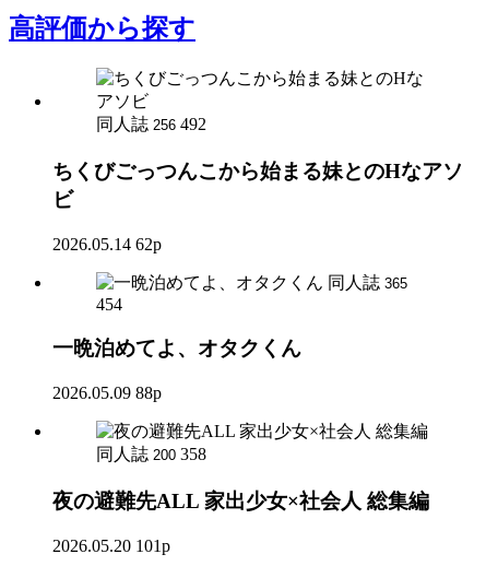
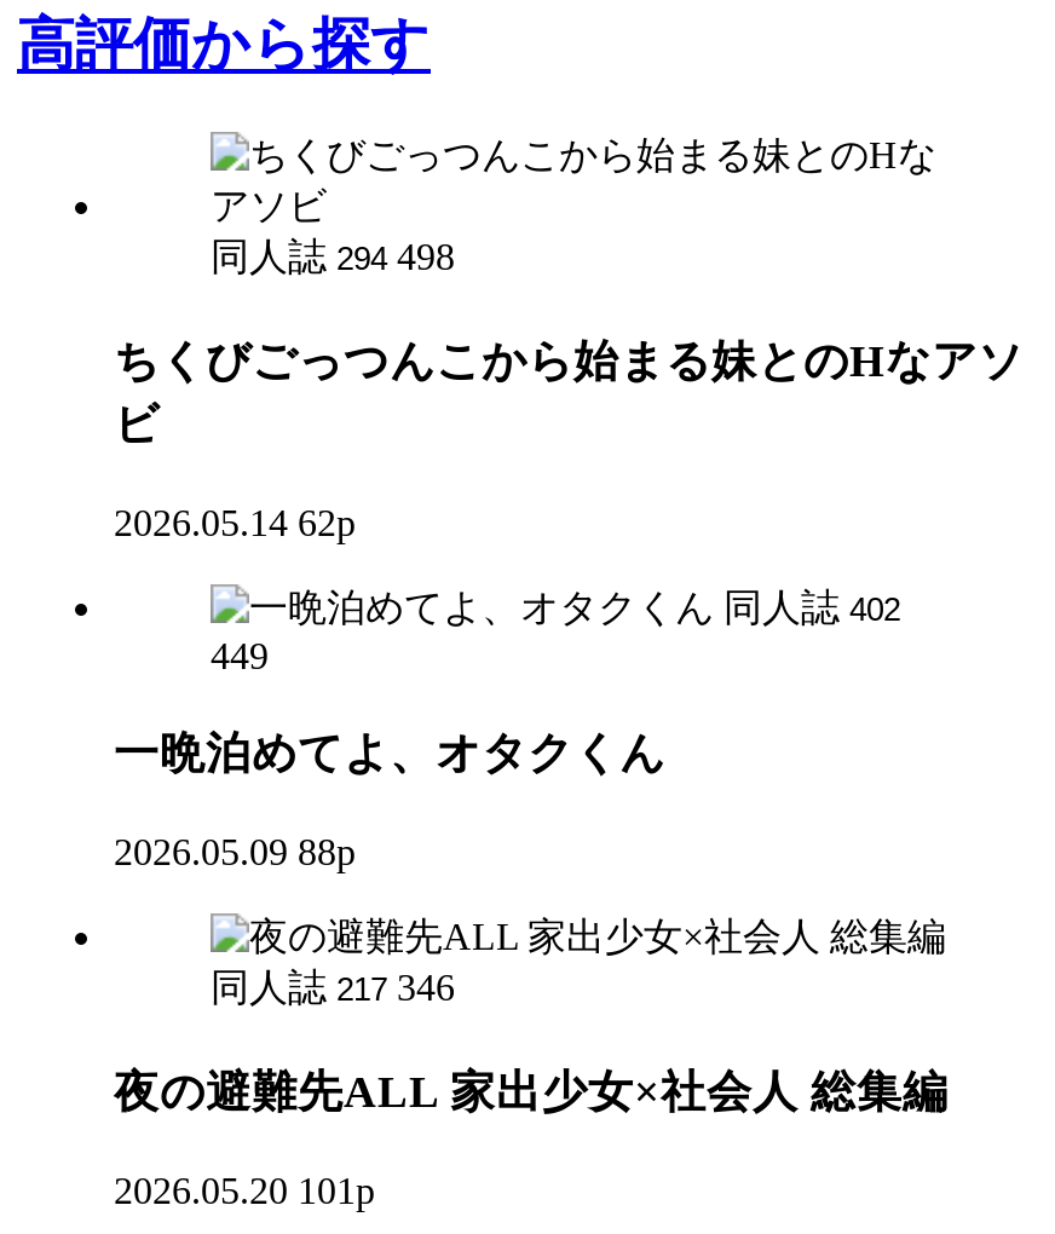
- 同人誌 256 492
+ 同人誌 294 498

- 同人誌 365
+ 同人誌 402

- 454
+ 449

- 同人誌 200 358
+ 同人誌 217 346
